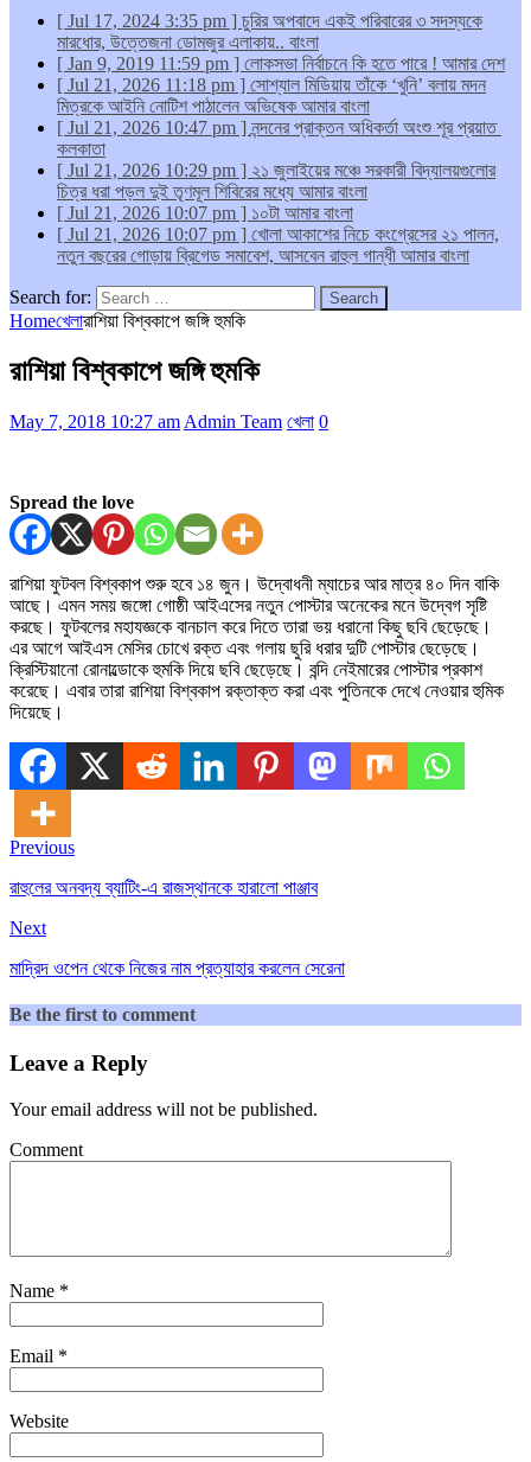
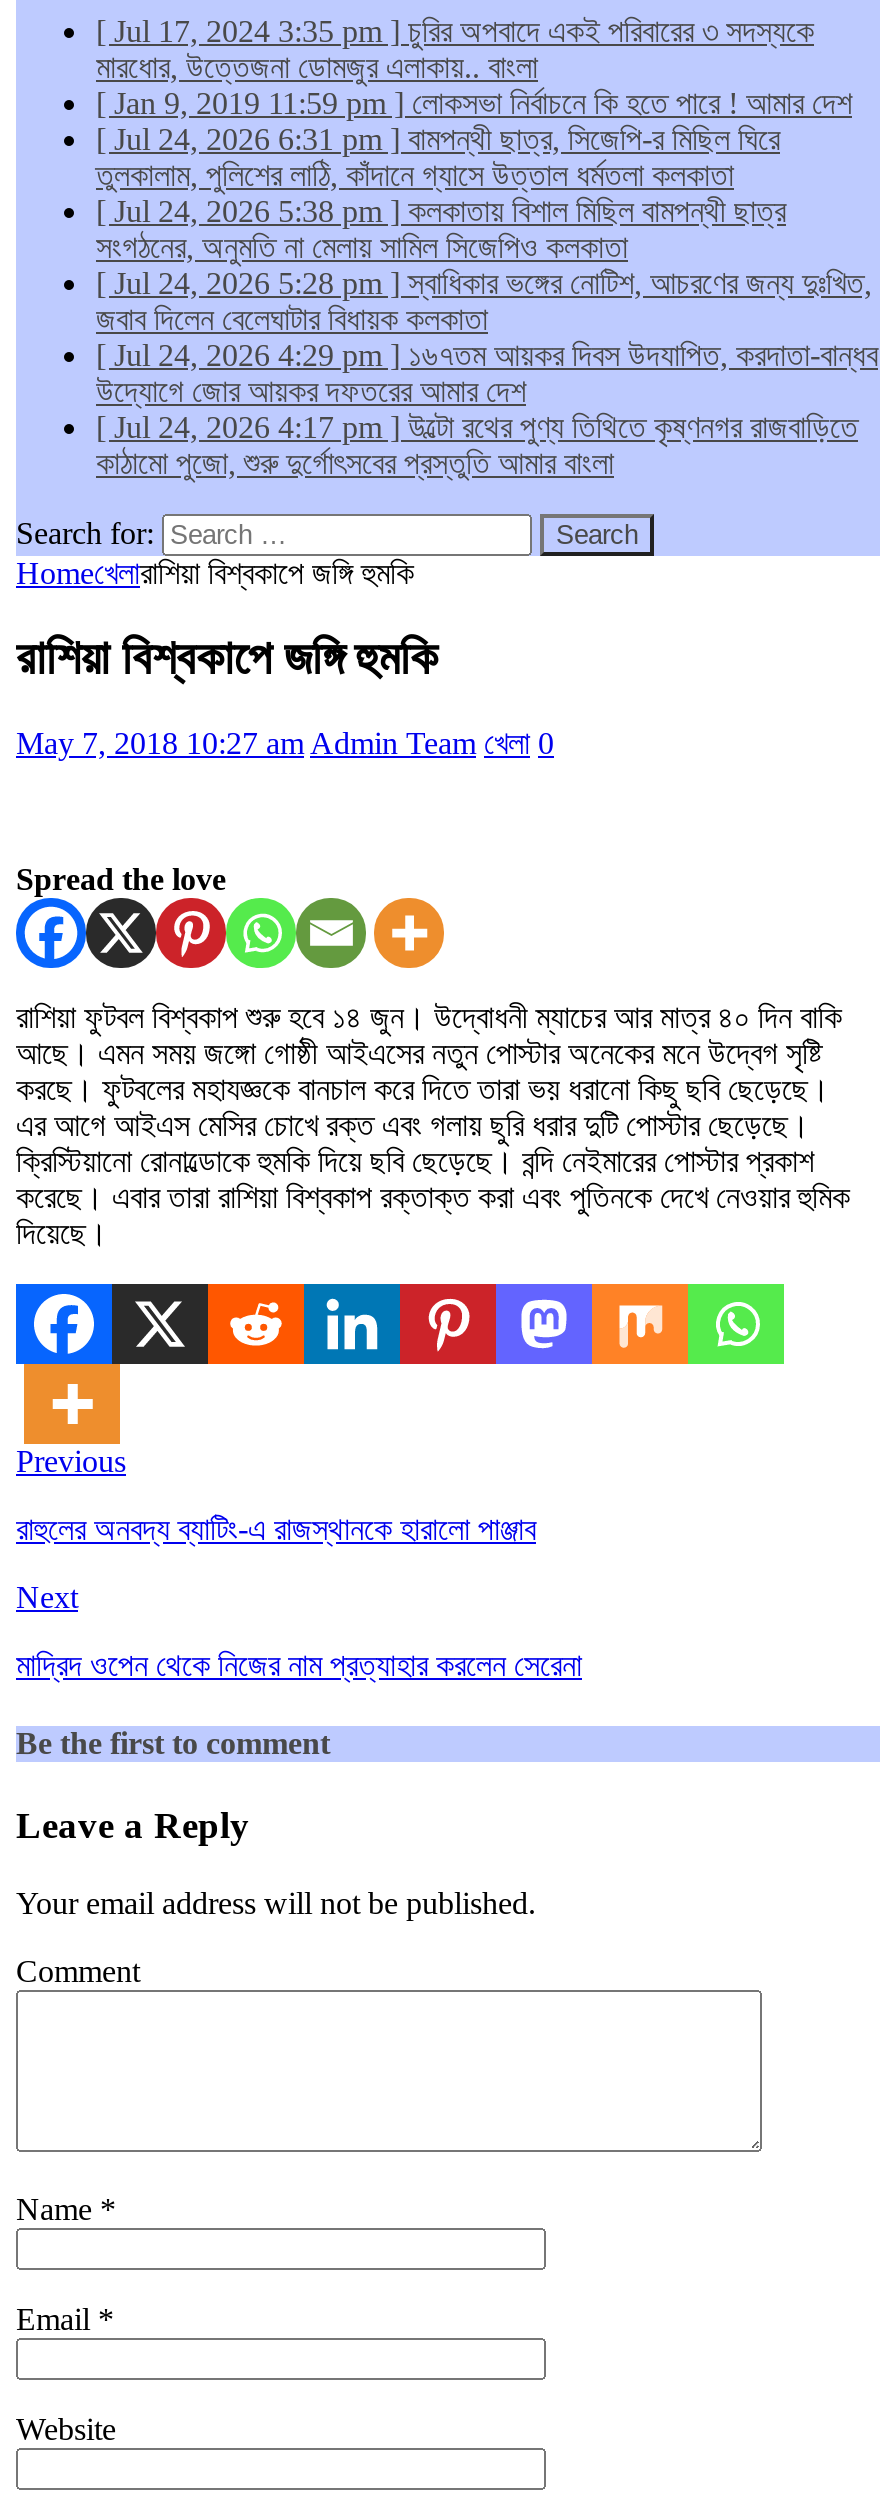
- [ Jul 21, 2026 11:18 pm ] সোশ্যাল মিডিয়ায় তাঁকে ‘খুনি’ বলায় মদন
- মিত্রকে আইনি নোটিশ পাঠালেন অভিষেক আমার বাংলা
- [ Jul 21, 2026 10:47 pm ] নন্দনের প্রাক্তন অধিকর্তা অংশু শূর প্রয়াত
- কলকাতা
- [ Jul 21, 2026 10:29 pm ] ২১ জুলাইয়ের মঞ্চে সরকারী বিদ্যালয়গুলোর
- চিত্র ধরা পড়ল দুই তৃণমূল শিবিরের মধ্যে আমার বাংলা
- [ Jul 21, 2026 10:07 pm ] ১০টা আমার বাংলা
- [ Jul 21, 2026 10:07 pm ] খোলা আকাশের নিচে কংগ্রেসের ২১ পালন,
- নতুন বছরের গোড়ায় ব্রিগেড সমাবেশ, আসবেন রাহুল গান্ধী আমার বাংলা
+ [ Jul 24, 2026 6:31 pm ] বামপন্থী ছাত্র, সিজেপি-র মিছিল ঘিরে
+ তুলকালাম, পুলিশের লাঠি, কাঁদানে গ্যাসে উত্তাল ধর্মতলা কলকাতা
+ [ Jul 24, 2026 5:38 pm ] কলকাতায় বিশাল মিছিল বামপন্থী ছাত্র
+ সংগঠনের, অনুমতি না মেলায় সামিল সিজেপিও কলকাতা
+ [ Jul 24, 2026 5:28 pm ] স্বাধিকার ভঙ্গের নোটিশ, আচরণের জন্য দুঃখিত,
+ জবাব দিলেন বেলেঘাটার বিধায়ক কলকাতা
+ [ Jul 24, 2026 4:29 pm ] ১৬৭তম আয়কর দিবস উদযাপিত, করদাতা-বান্ধব
+ উদ্যোগে জোর আয়কর দফতরের আমার দেশ
+ [ Jul 24, 2026 4:17 pm ] উল্টো রথের পুণ্য তিথিতে কৃষ্ণনগর রাজবাড়িতে
+ কাঠামো পুজো, শুরু দুর্গোৎসবের প্রস্তুতি আমার বাংলা
